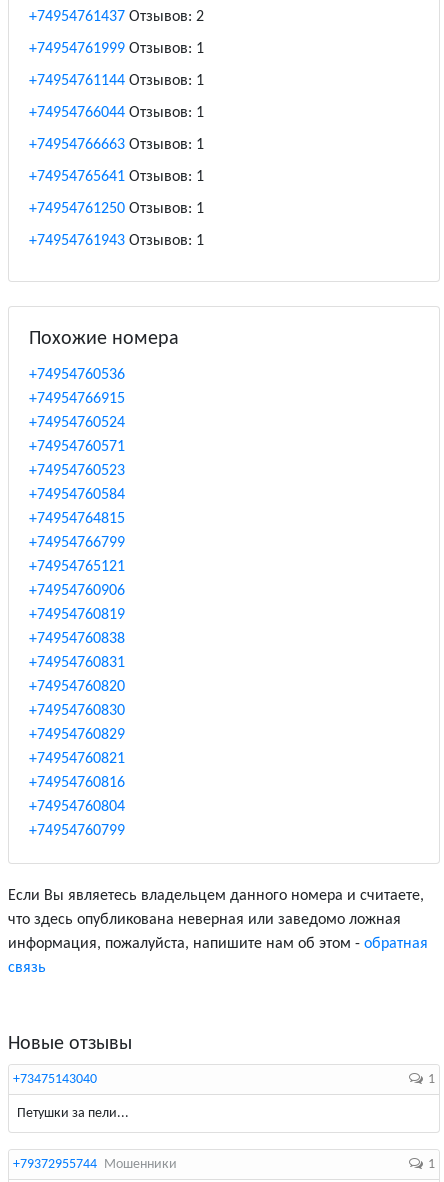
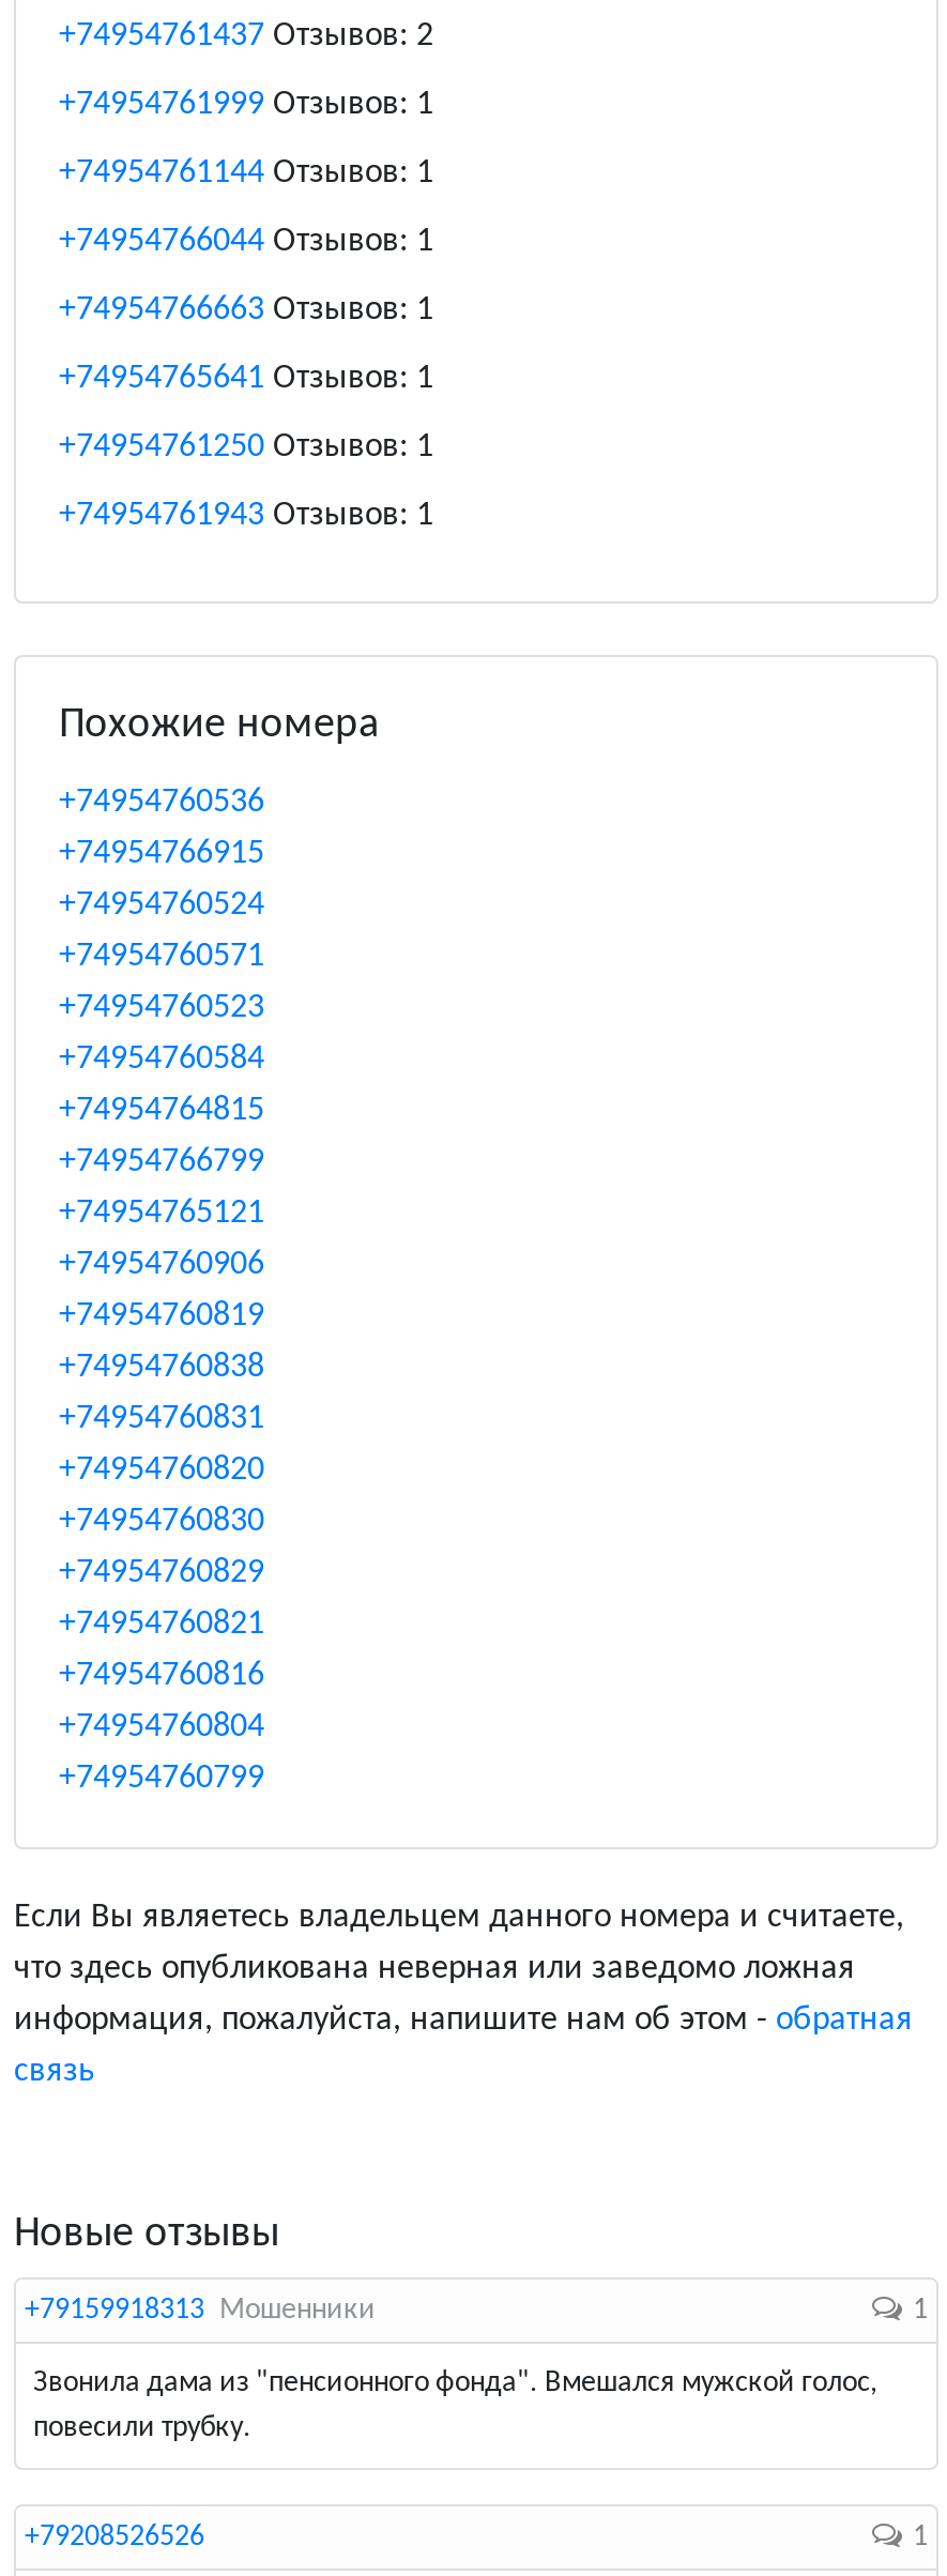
- +73475143040
+ +79159918313 Мошенники

- Петушки за пели...
+ Звонила дама из "пенсионного фонда". Вмешался мужской голос,
+ повесили трубку.

- +79372955744 Мошенники
+ +79208526526
